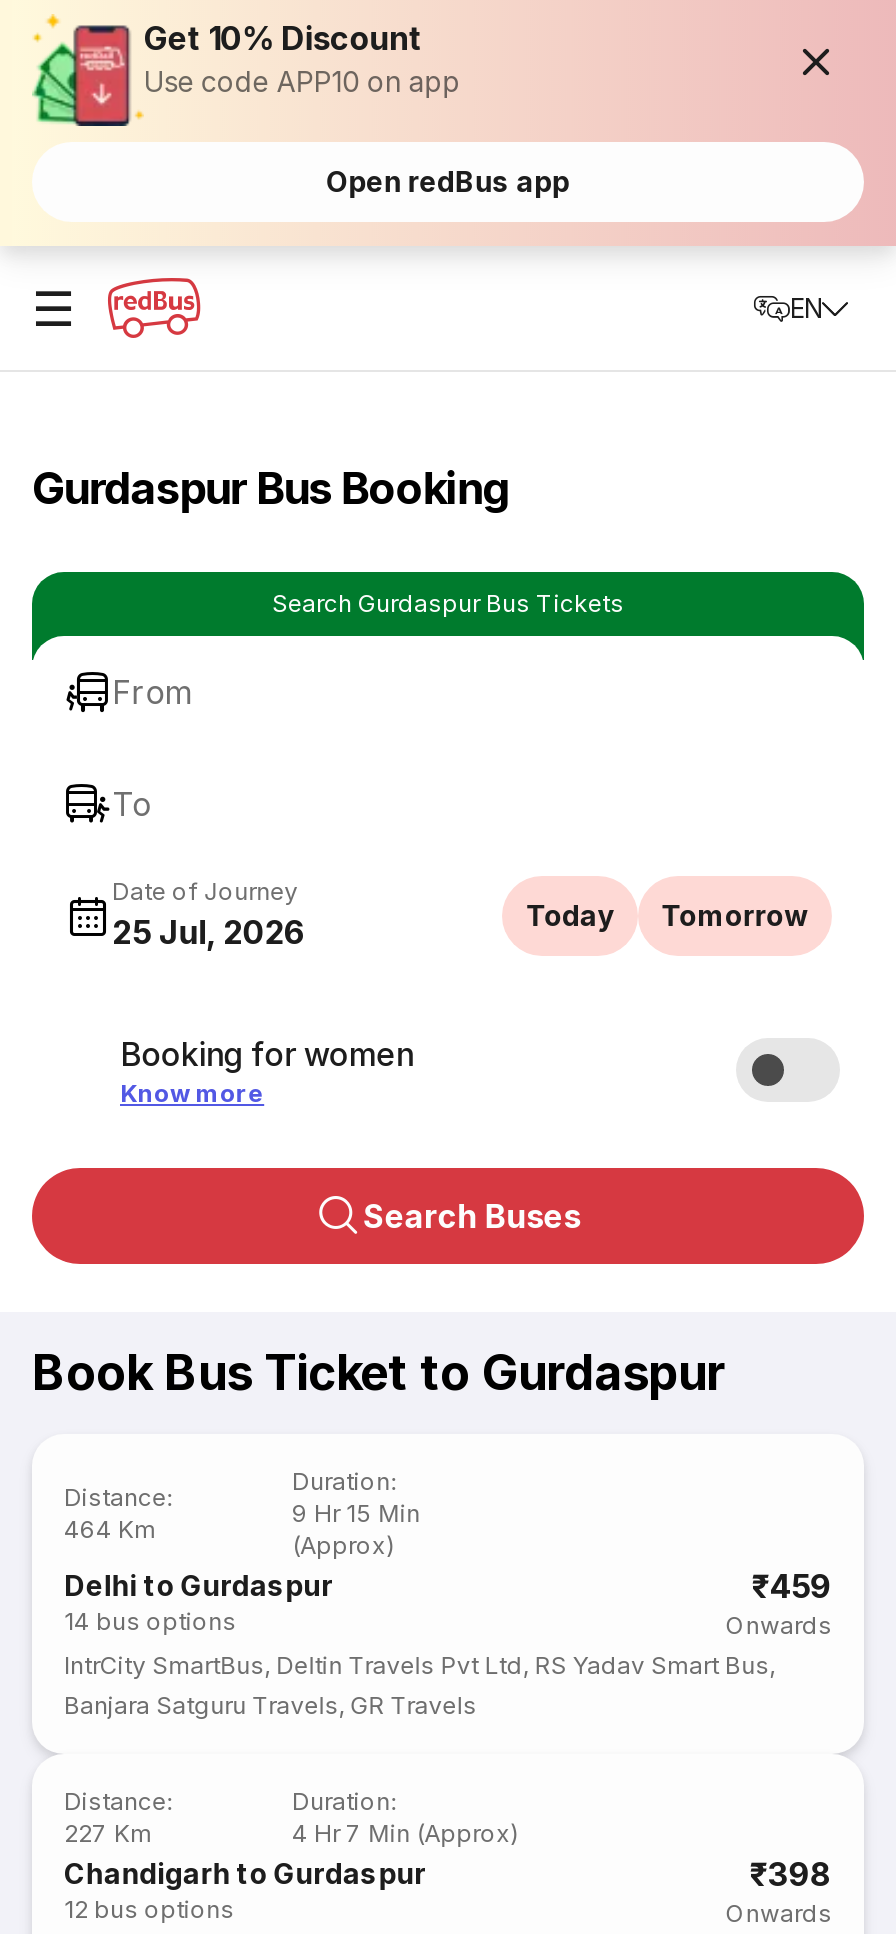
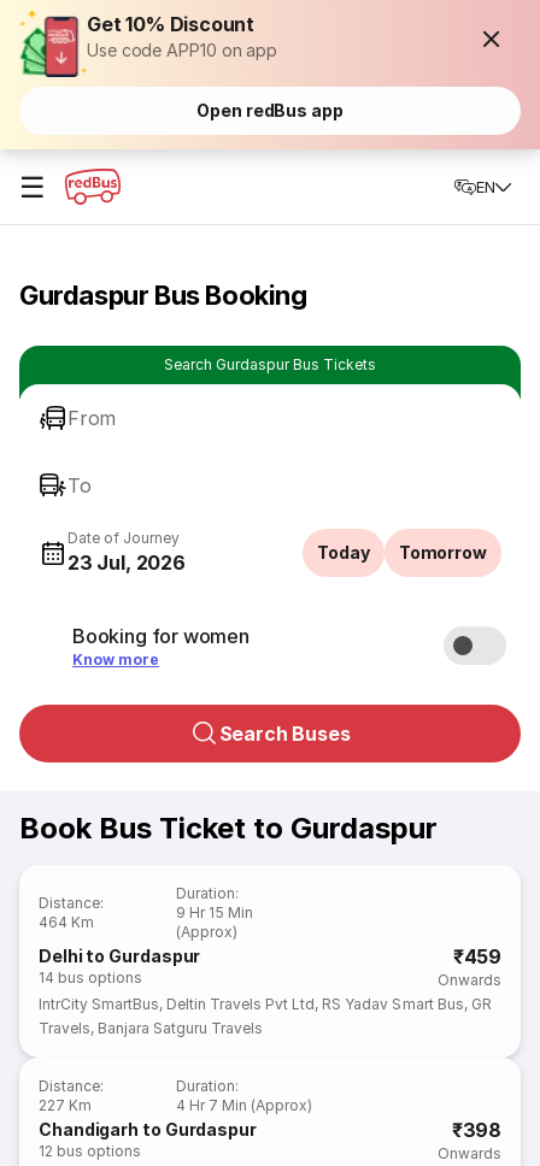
- 25 Jul, 2026
+ 23 Jul, 2026

- IntrCity SmartBus, Deltin Travels Pvt Ltd, RS Yadav Smart Bus,
- Banjara Satguru Travels, GR Travels
+ IntrCity SmartBus, Deltin Travels Pvt Ltd, RS Yadav Smart Bus, GR
+ Travels, Banjara Satguru Travels
